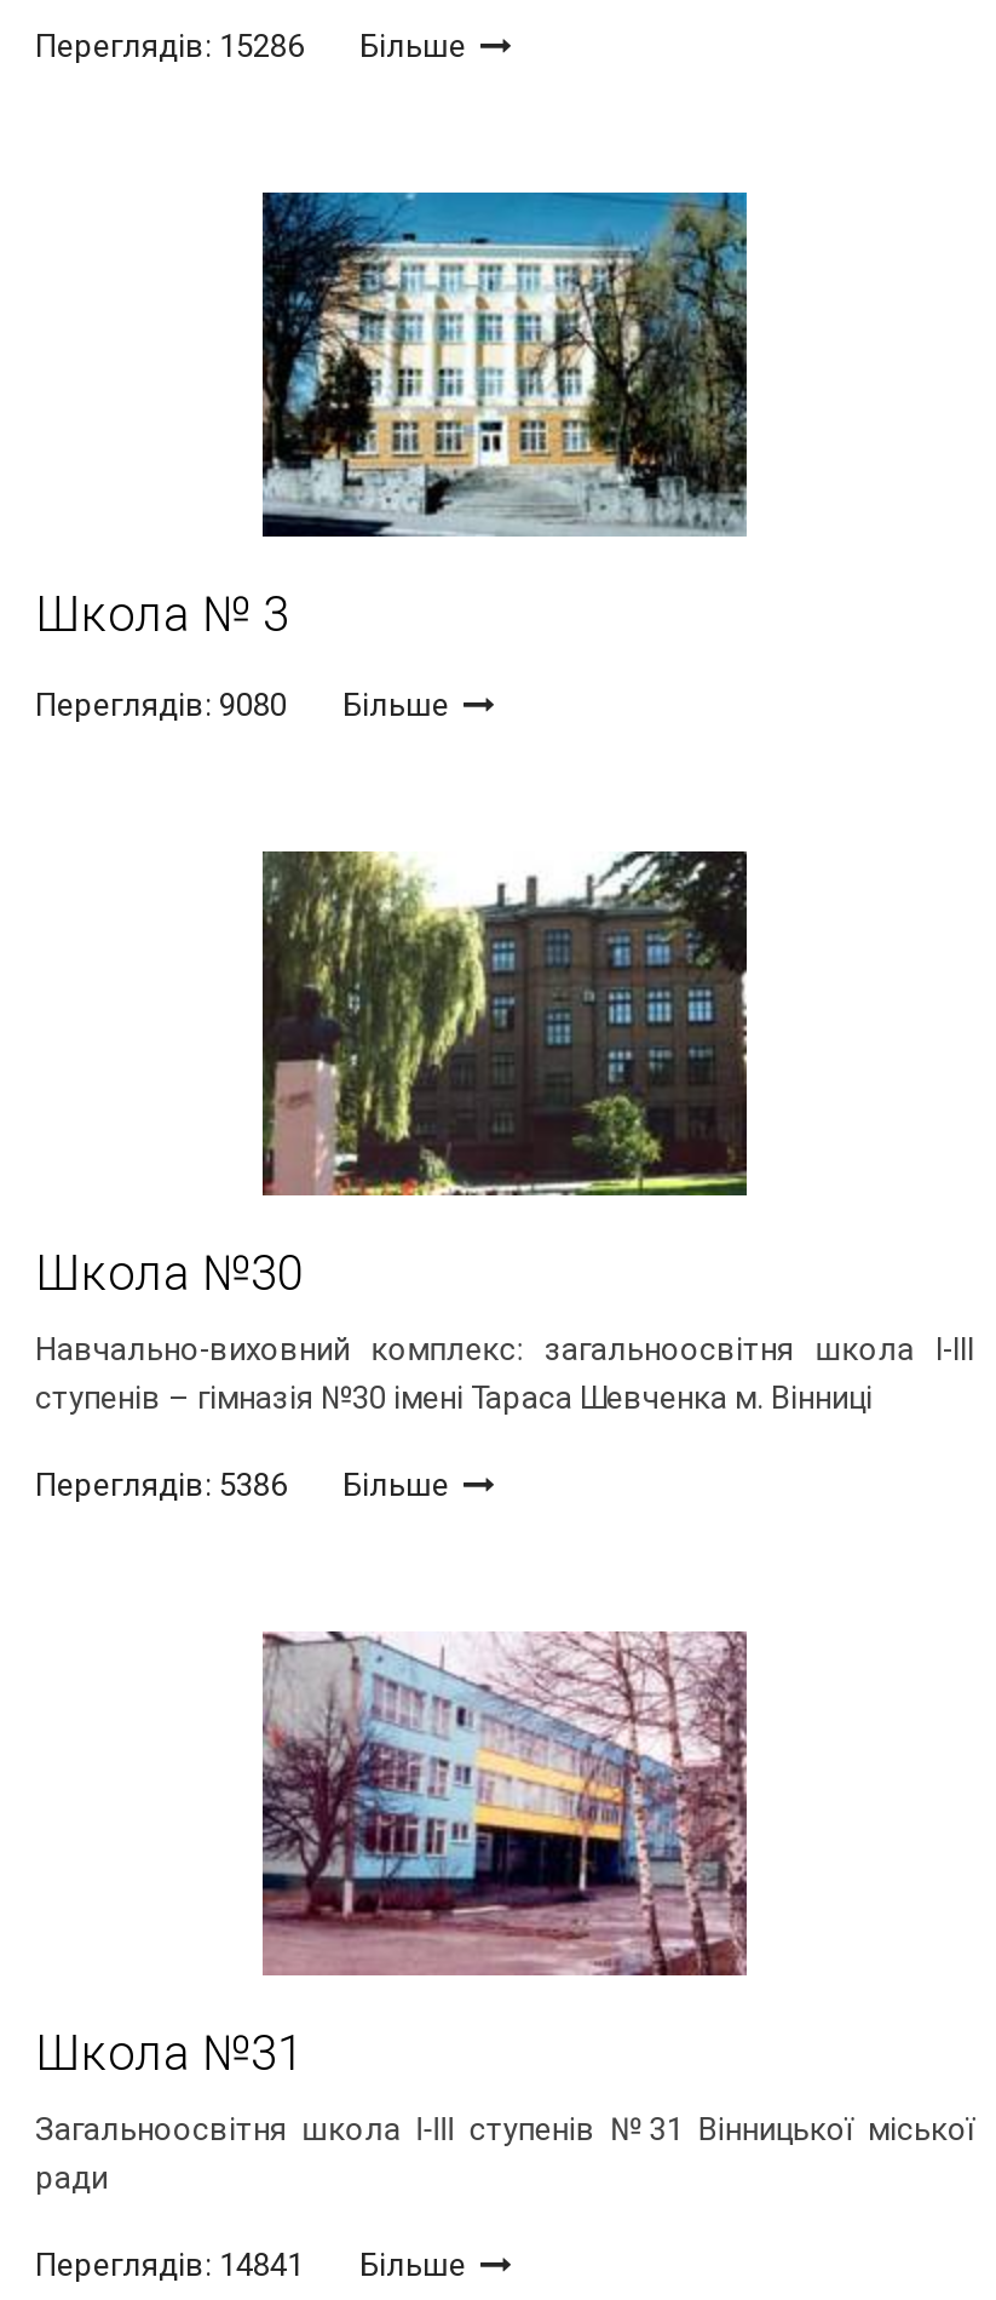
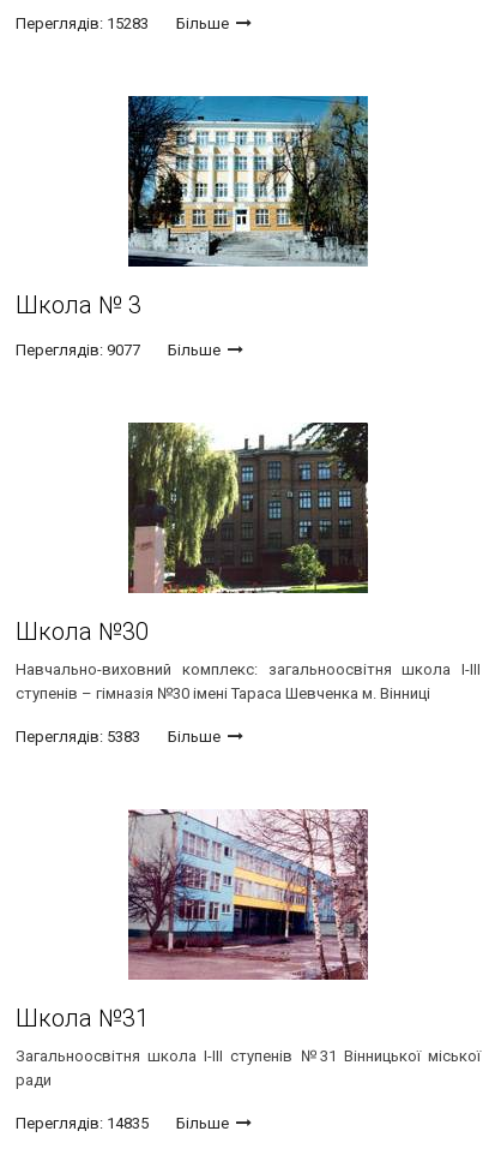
- Переглядів: 15286 Більше
+ Переглядів: 15283 Більше

- Переглядів: 9080 Більше
+ Переглядів: 9077 Більше

- Переглядів: 5386 Більше
+ Переглядів: 5383 Більше

- Переглядів: 14841 Більше
+ Переглядів: 14835 Більше
